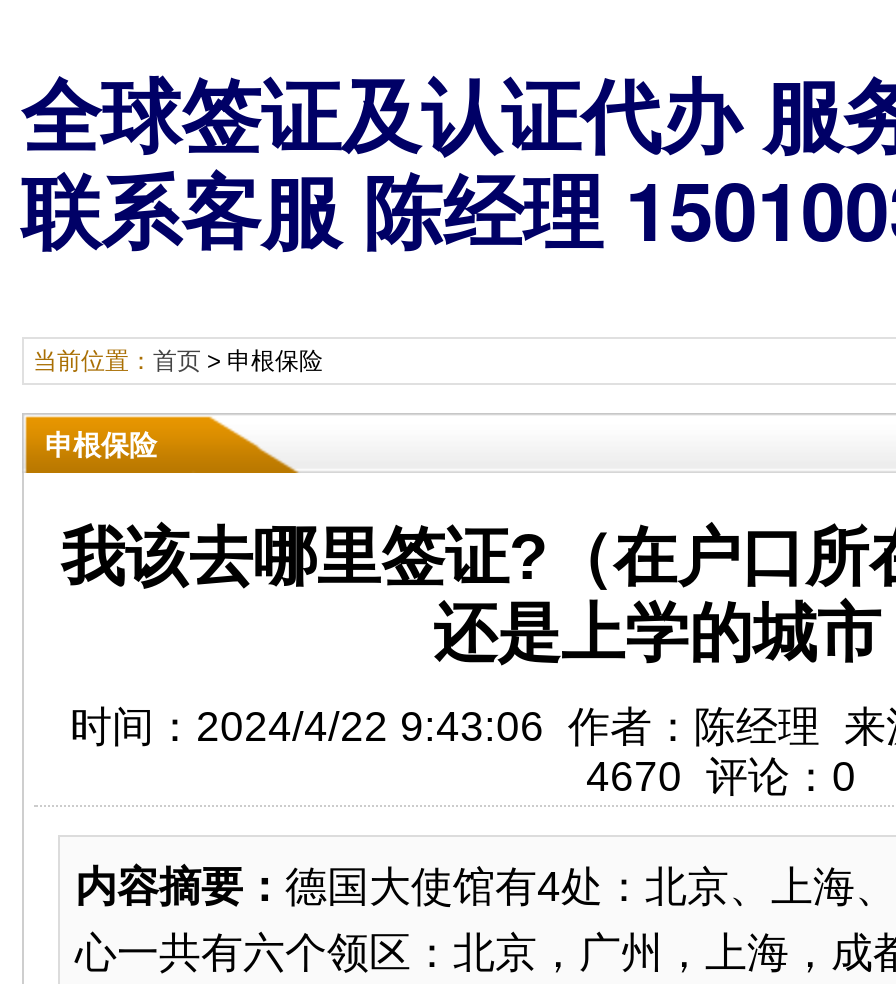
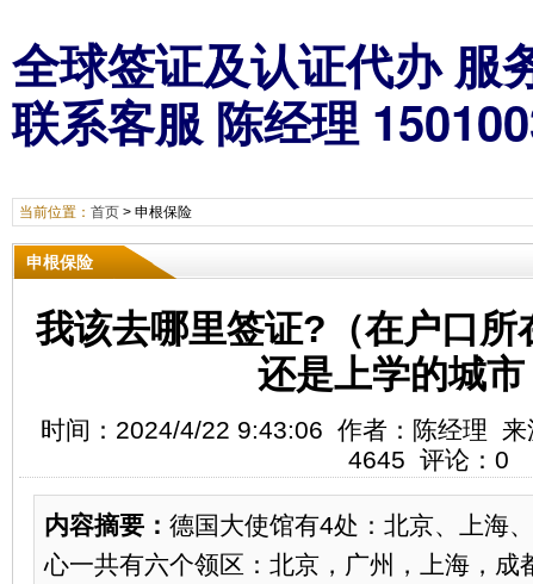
- 4670 评论：0
+ 4645 评论：0
